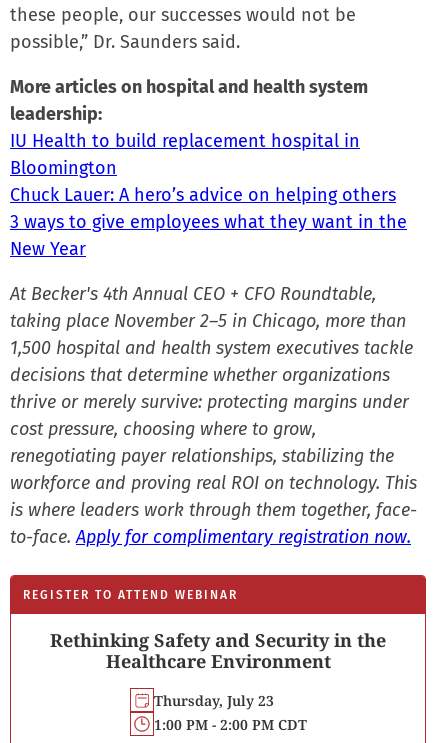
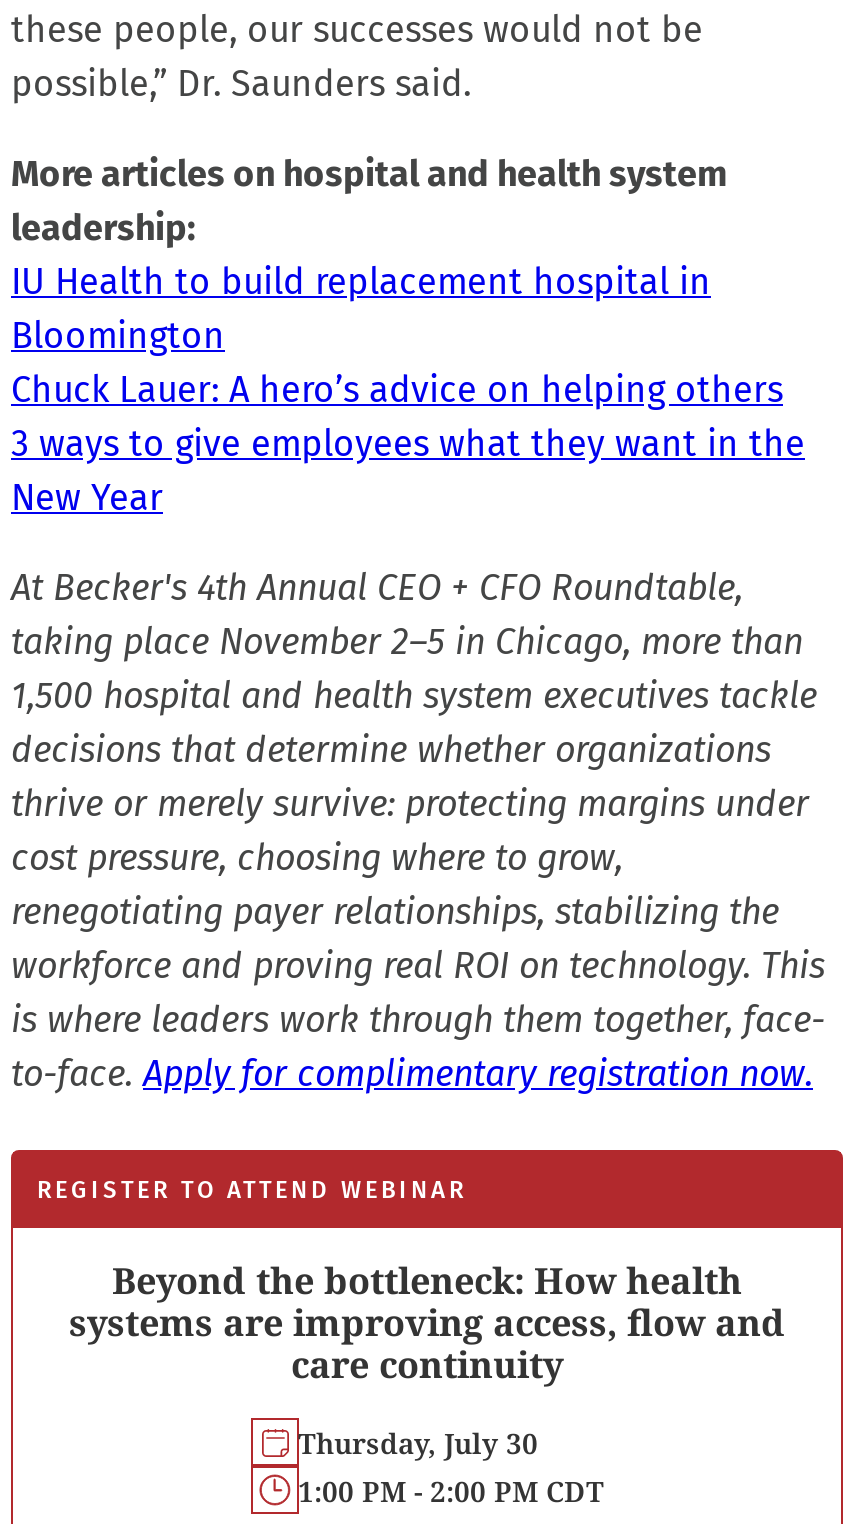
- Rethinking Safety and Security in the
- Healthcare Environment
+ Beyond the bottleneck: How health
+ systems are improving access, flow and
+ care continuity

- Thursday, July 23
+ Thursday, July 30
